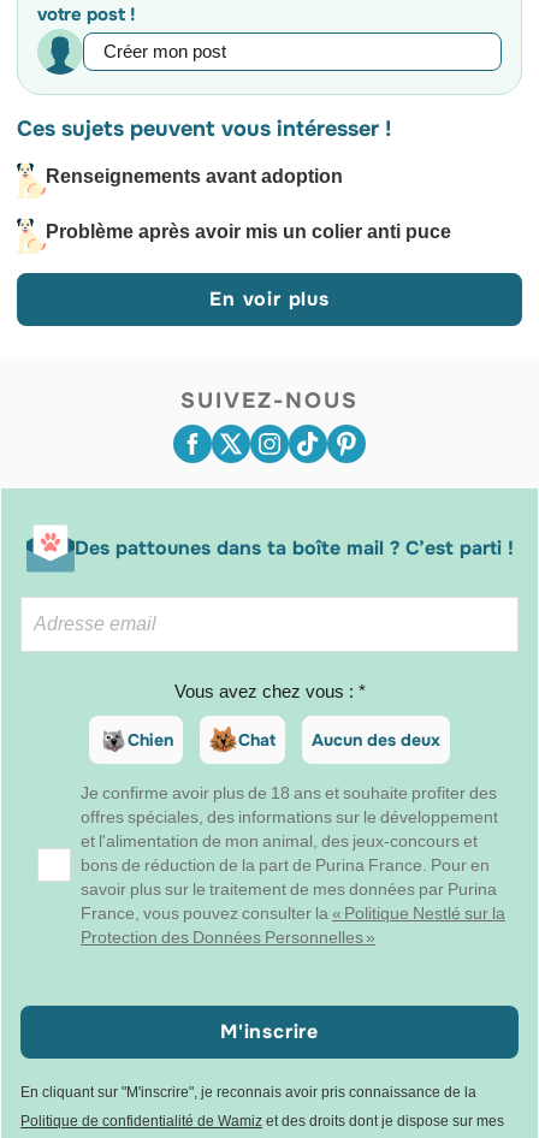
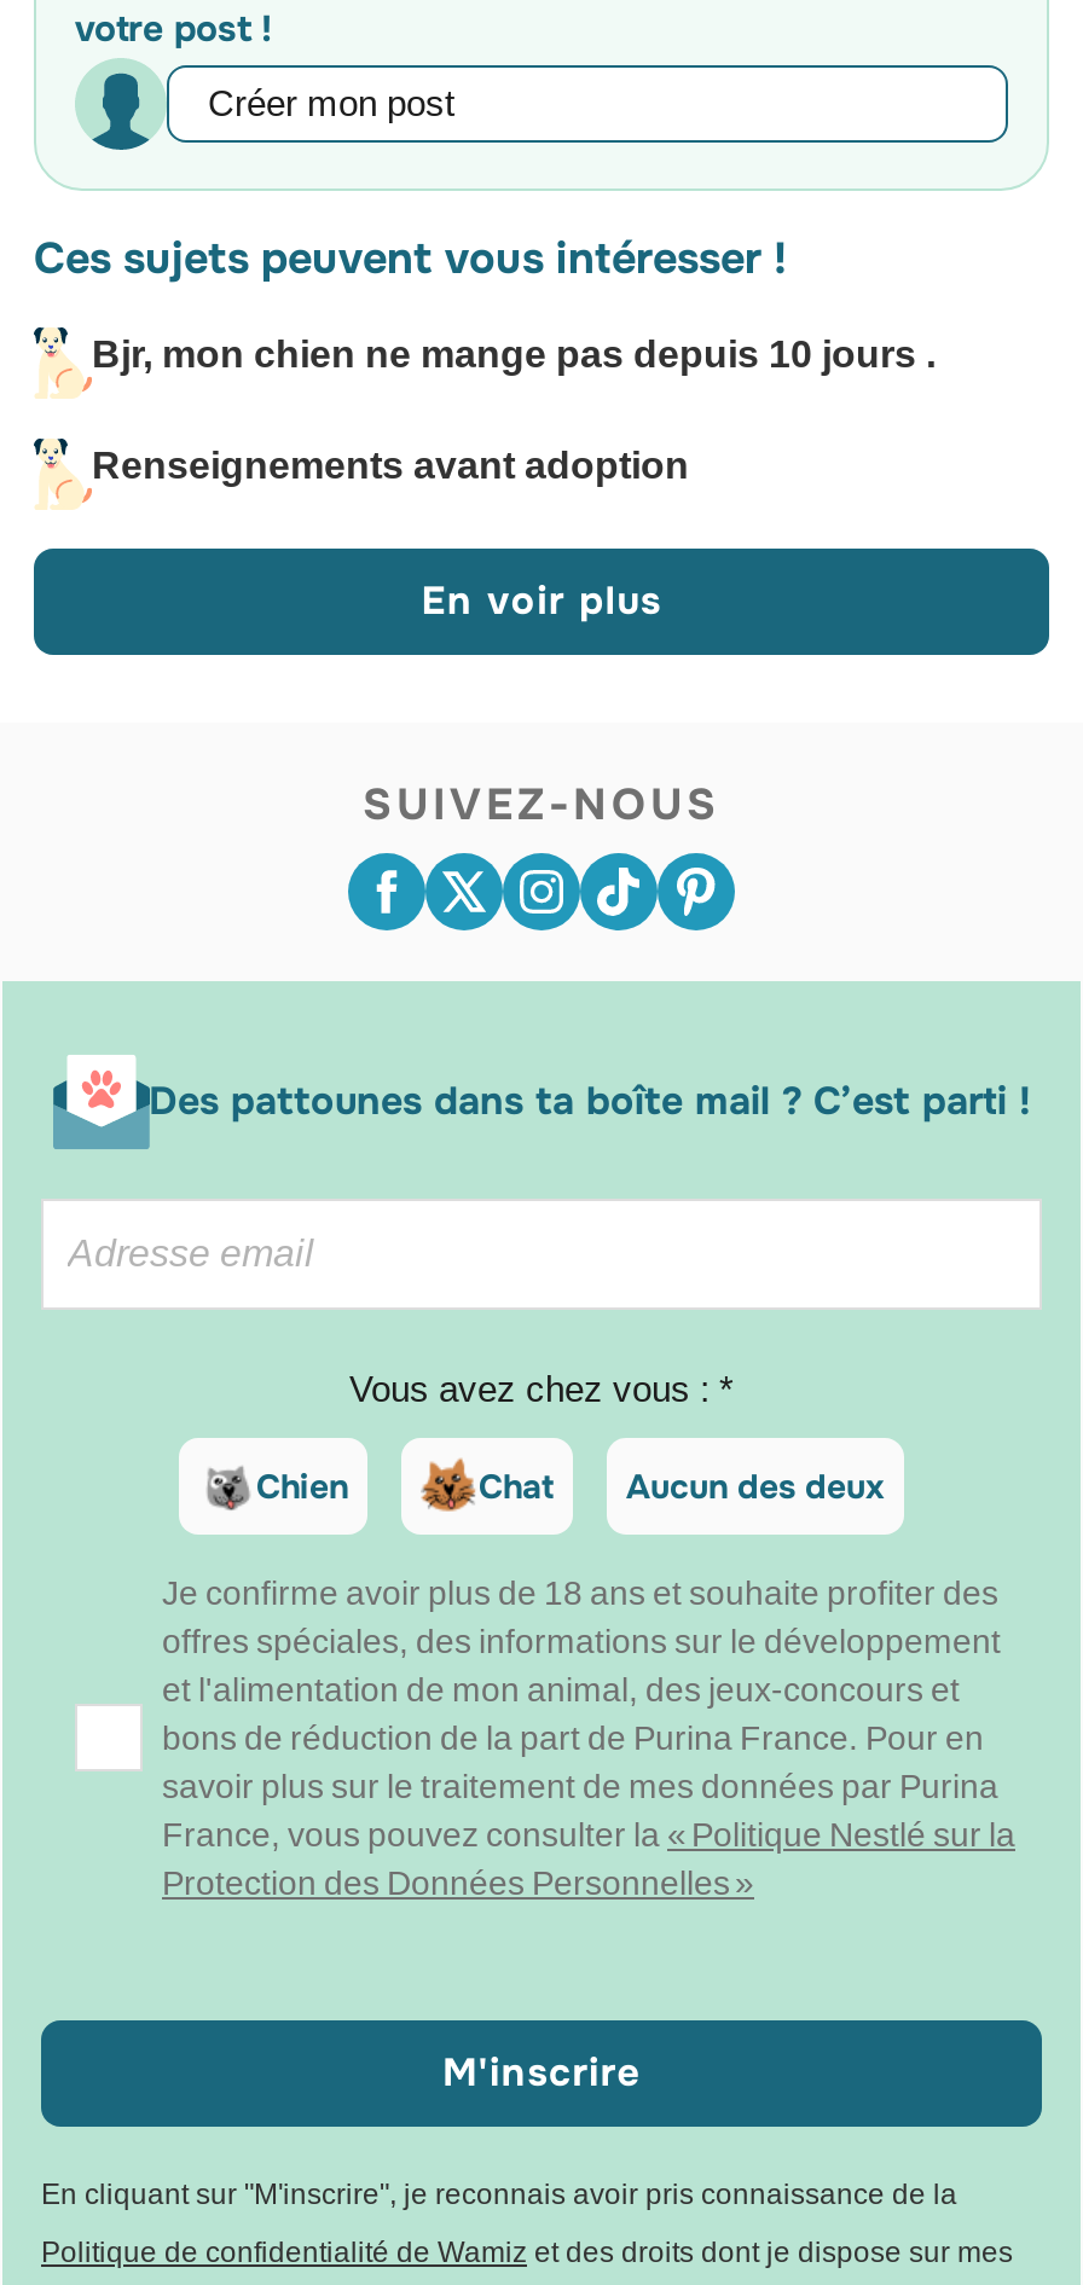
+ Bjr, mon chien ne mange pas depuis 10 jours .

moved down: Renseignements avant adoption

- Problème après avoir mis un colier anti puce
